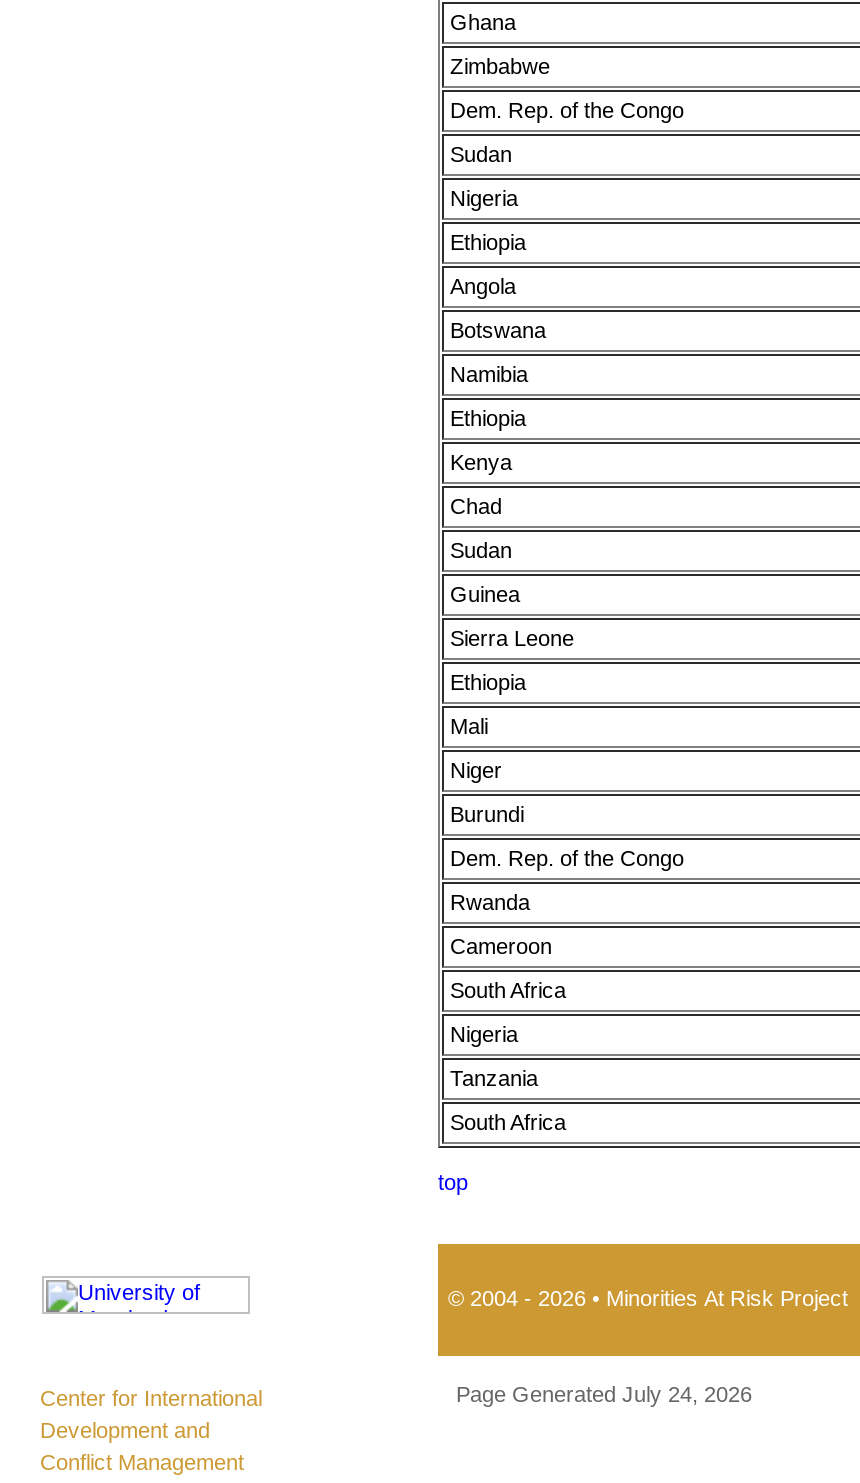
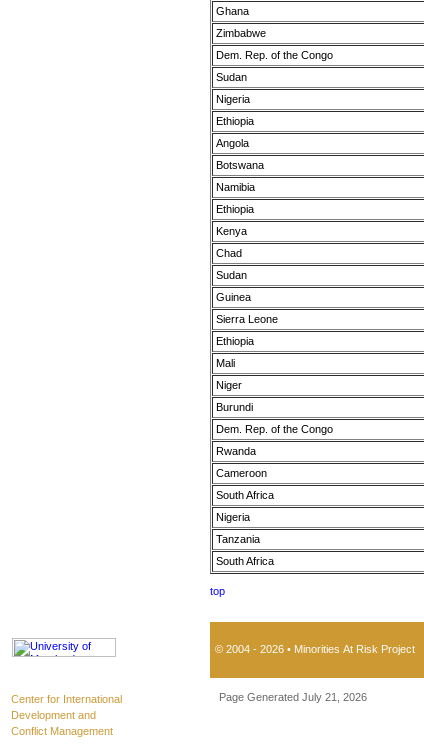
- Page Generated July 24, 2026
+ Page Generated July 21, 2026
